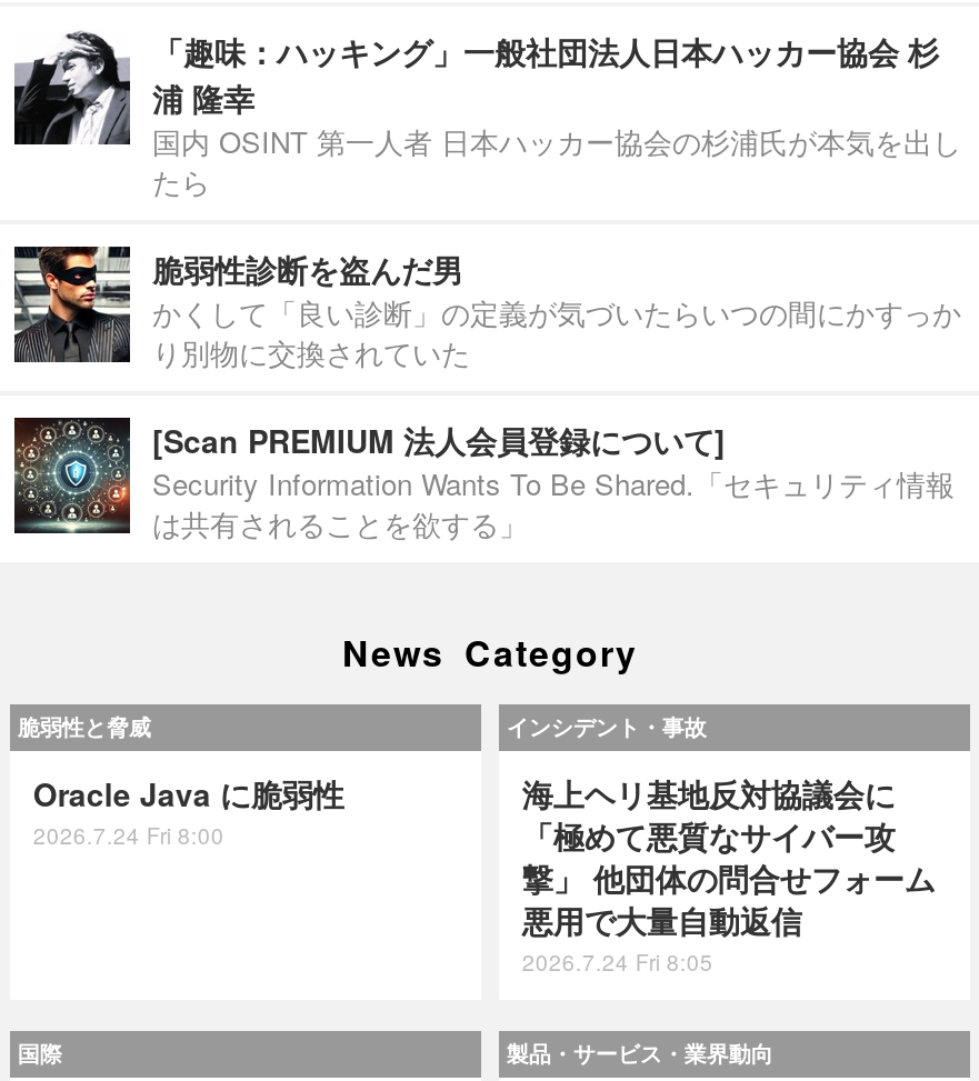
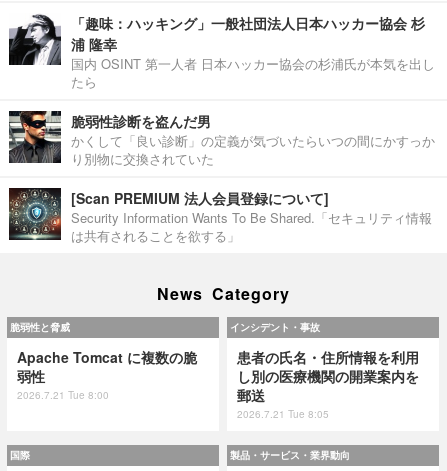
- Oracle Java に脆弱性
- 2026.7.24 Fri 8:00
+ Apache Tomcat に複数の脆
+ 弱性
+ 2026.7.21 Tue 8:00

- 海上ヘリ基地反対協議会に
- 「極めて悪質なサイバー攻
- 撃」 他団体の問合せフォーム
- 悪用で大量自動返信
- 2026.7.24 Fri 8:05
+ 患者の氏名・住所情報を利用
+ し別の医療機関の開業案内を
+ 郵送
+ 2026.7.21 Tue 8:05
